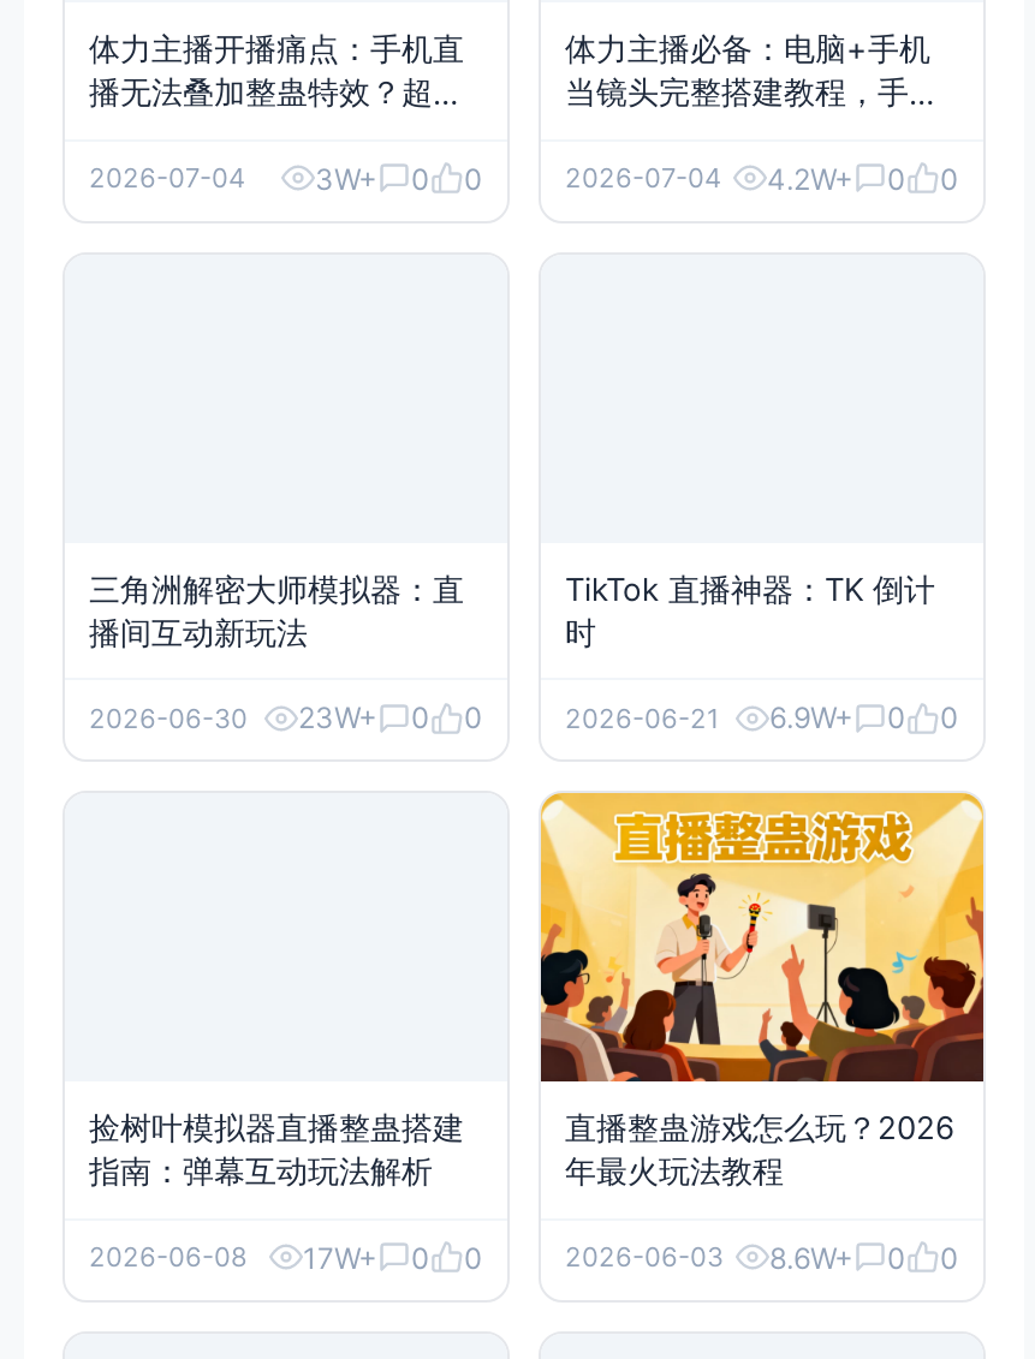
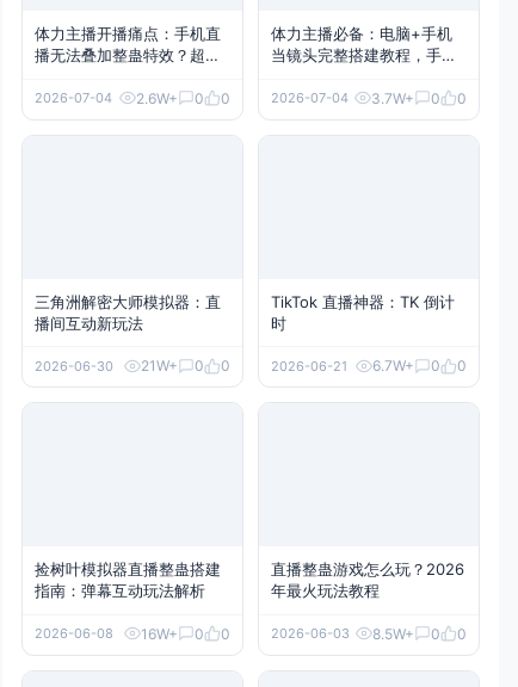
- 3W+
+ 2.6W+

- 2026-07-04 4.2W+ 0 0
+ 2026-07-04 3.7W+ 0 0

- 2026-06-30 23W+ 0 0
+ 2026-06-30 21W+ 0 0

- 2026-06-21 6.9W+ 0 0
+ 2026-06-21 6.7W+ 0 0

- [image]

- 2026-06-08 17W+ 0 0
+ 2026-06-08 16W+ 0 0

- 2026-06-03 8.6W+ 0 0
+ 2026-06-03 8.5W+ 0 0
